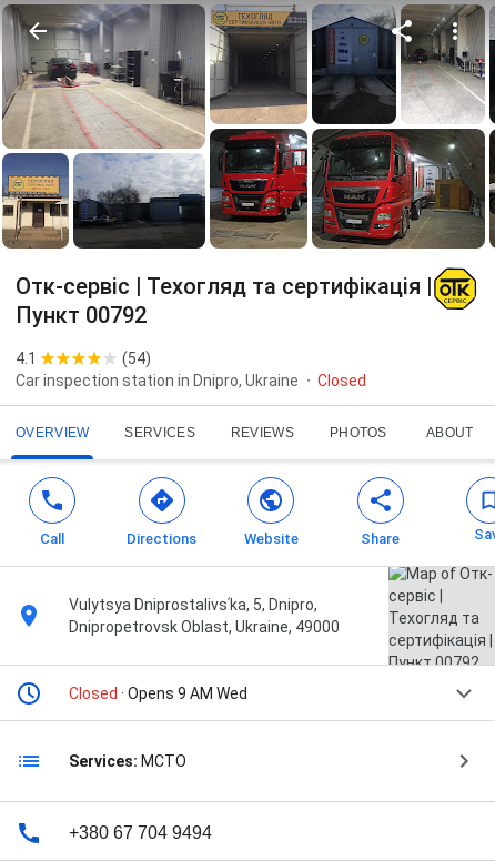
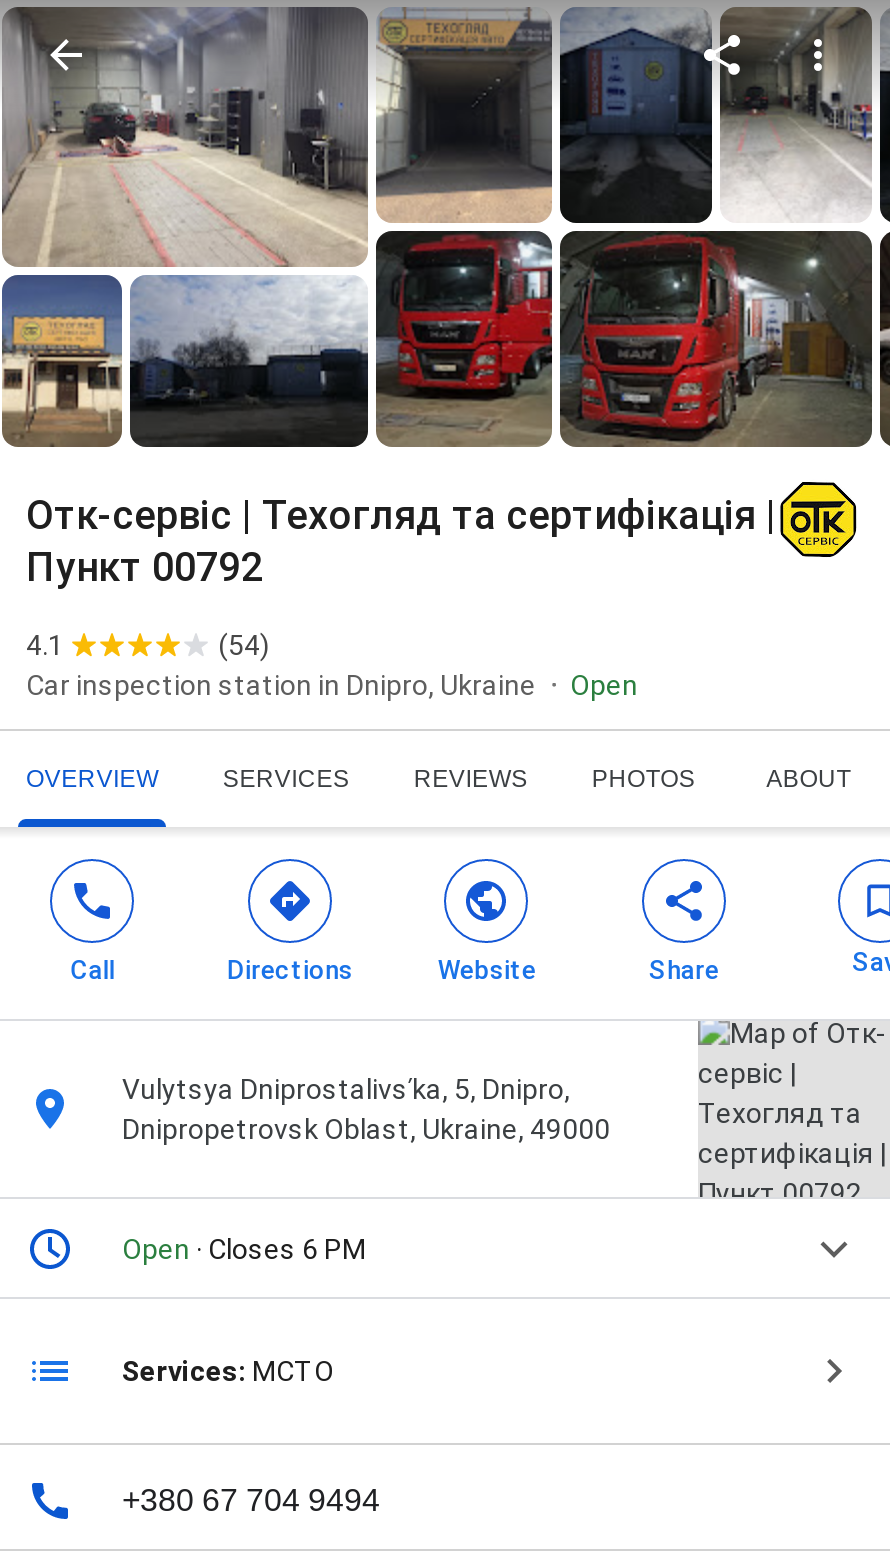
- Closed
+ Open

- Closed · Opens 9 AM Wed
+ Open · Closes 6 PM
